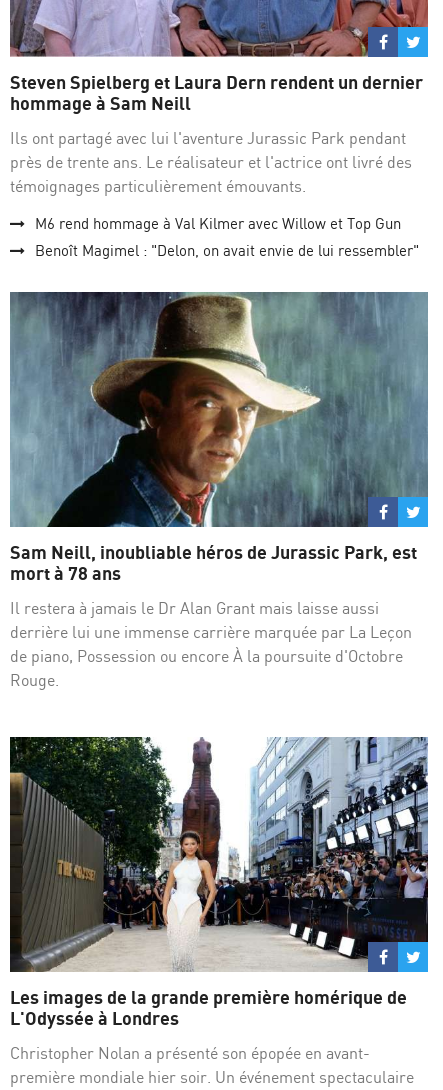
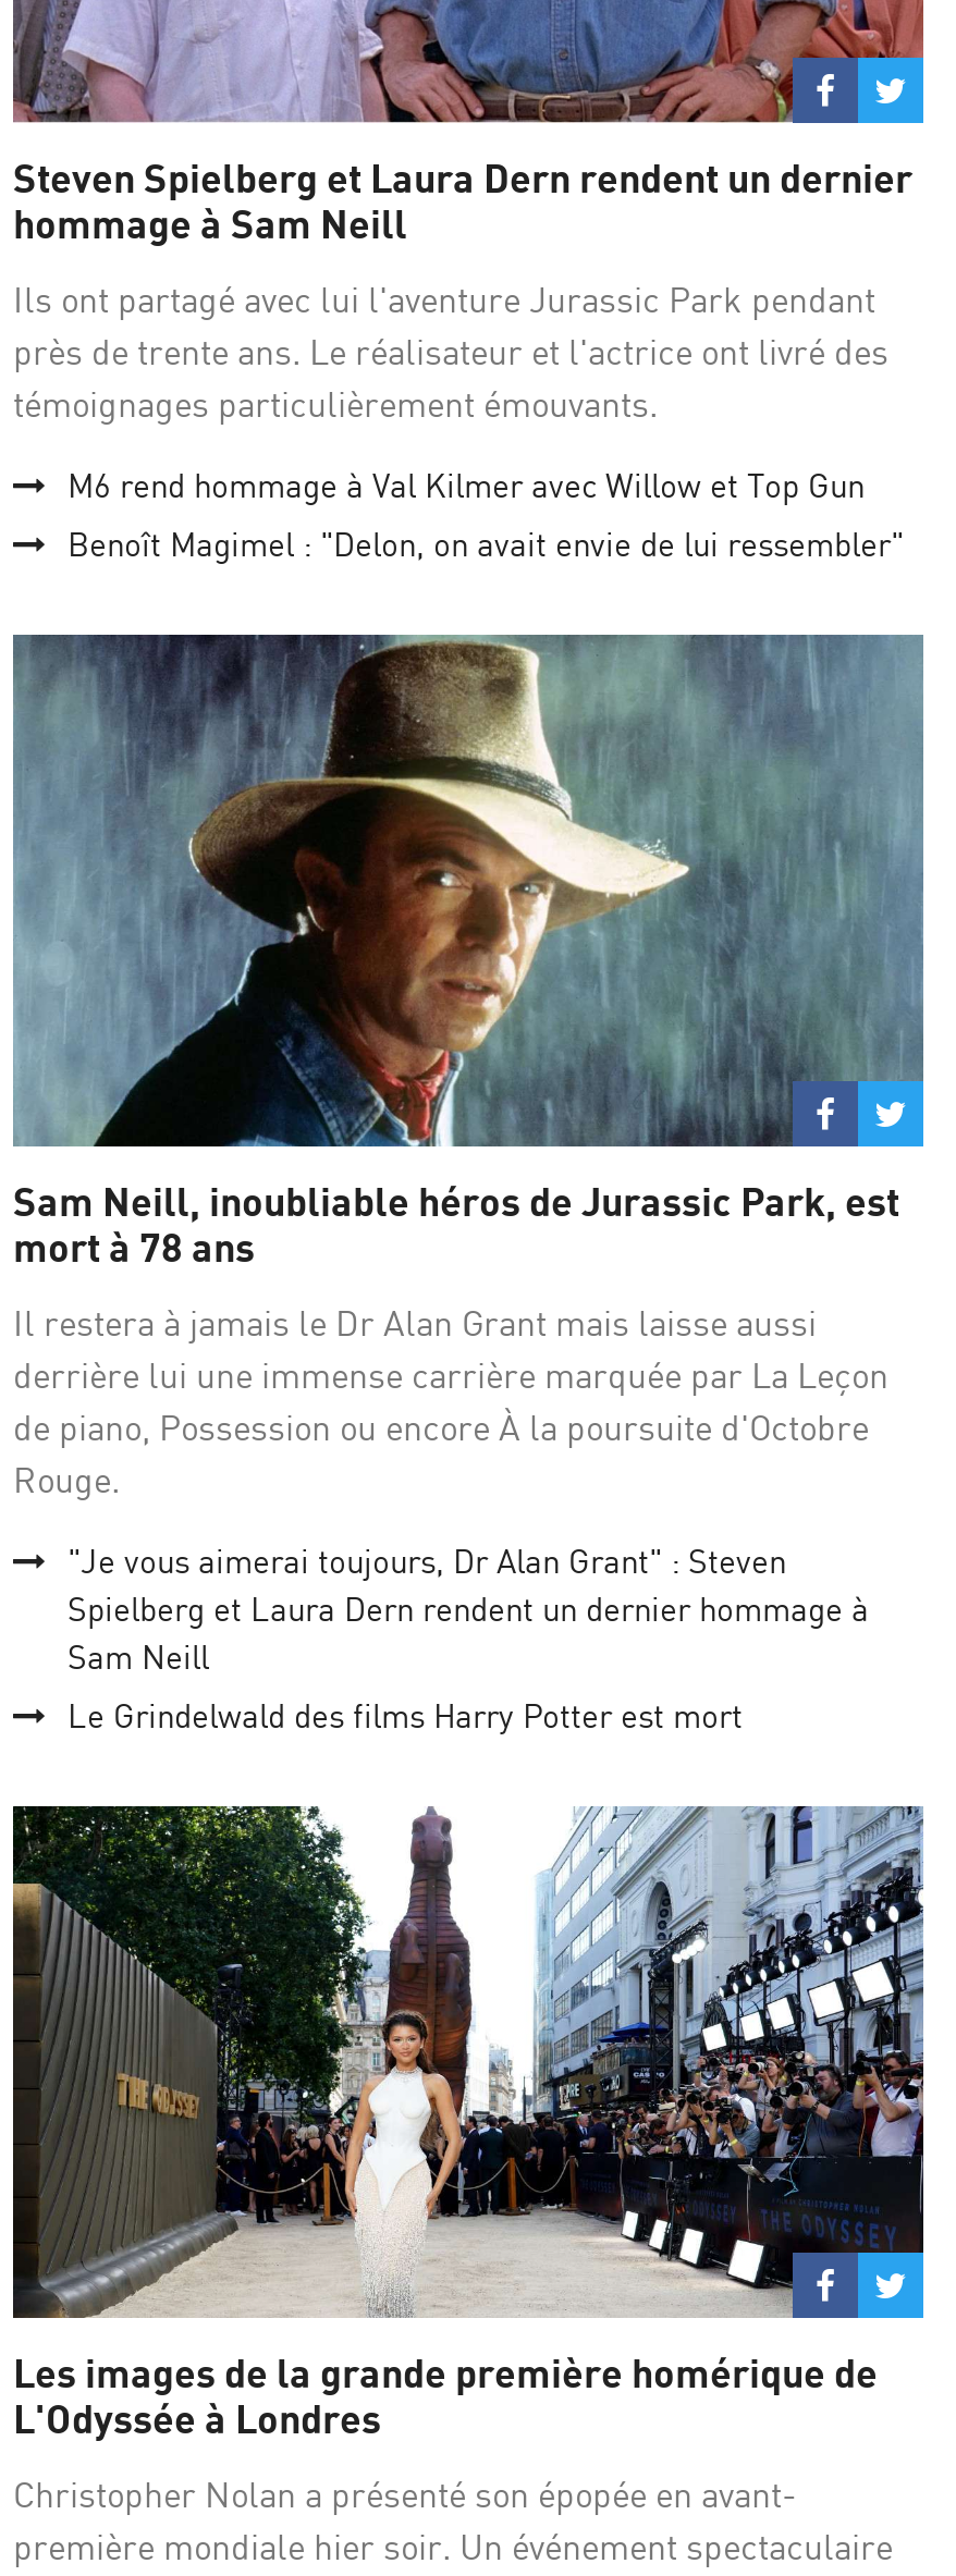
+ "Je vous aimerai toujours, Dr Alan Grant" : Steven
+ Spielberg et Laura Dern rendent un dernier hommage à
+ Sam Neill
+ Le Grindelwald des films Harry Potter est mort
